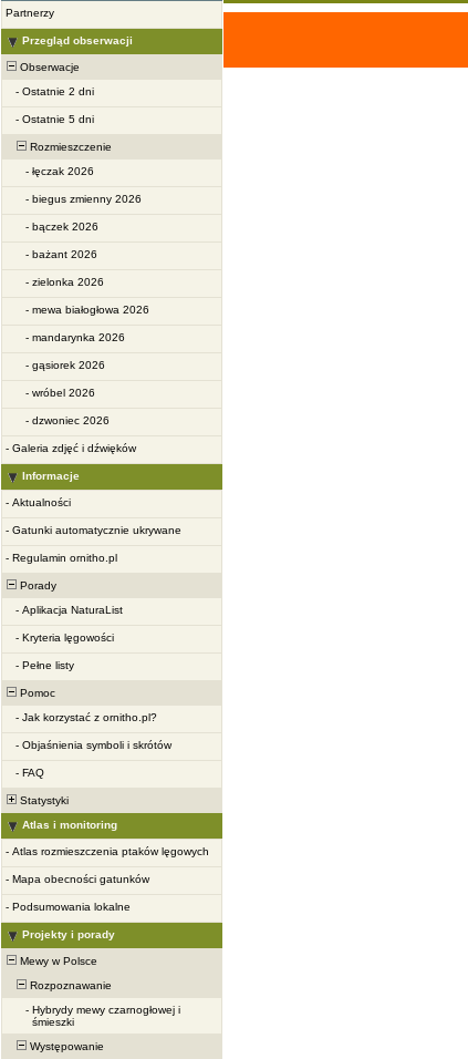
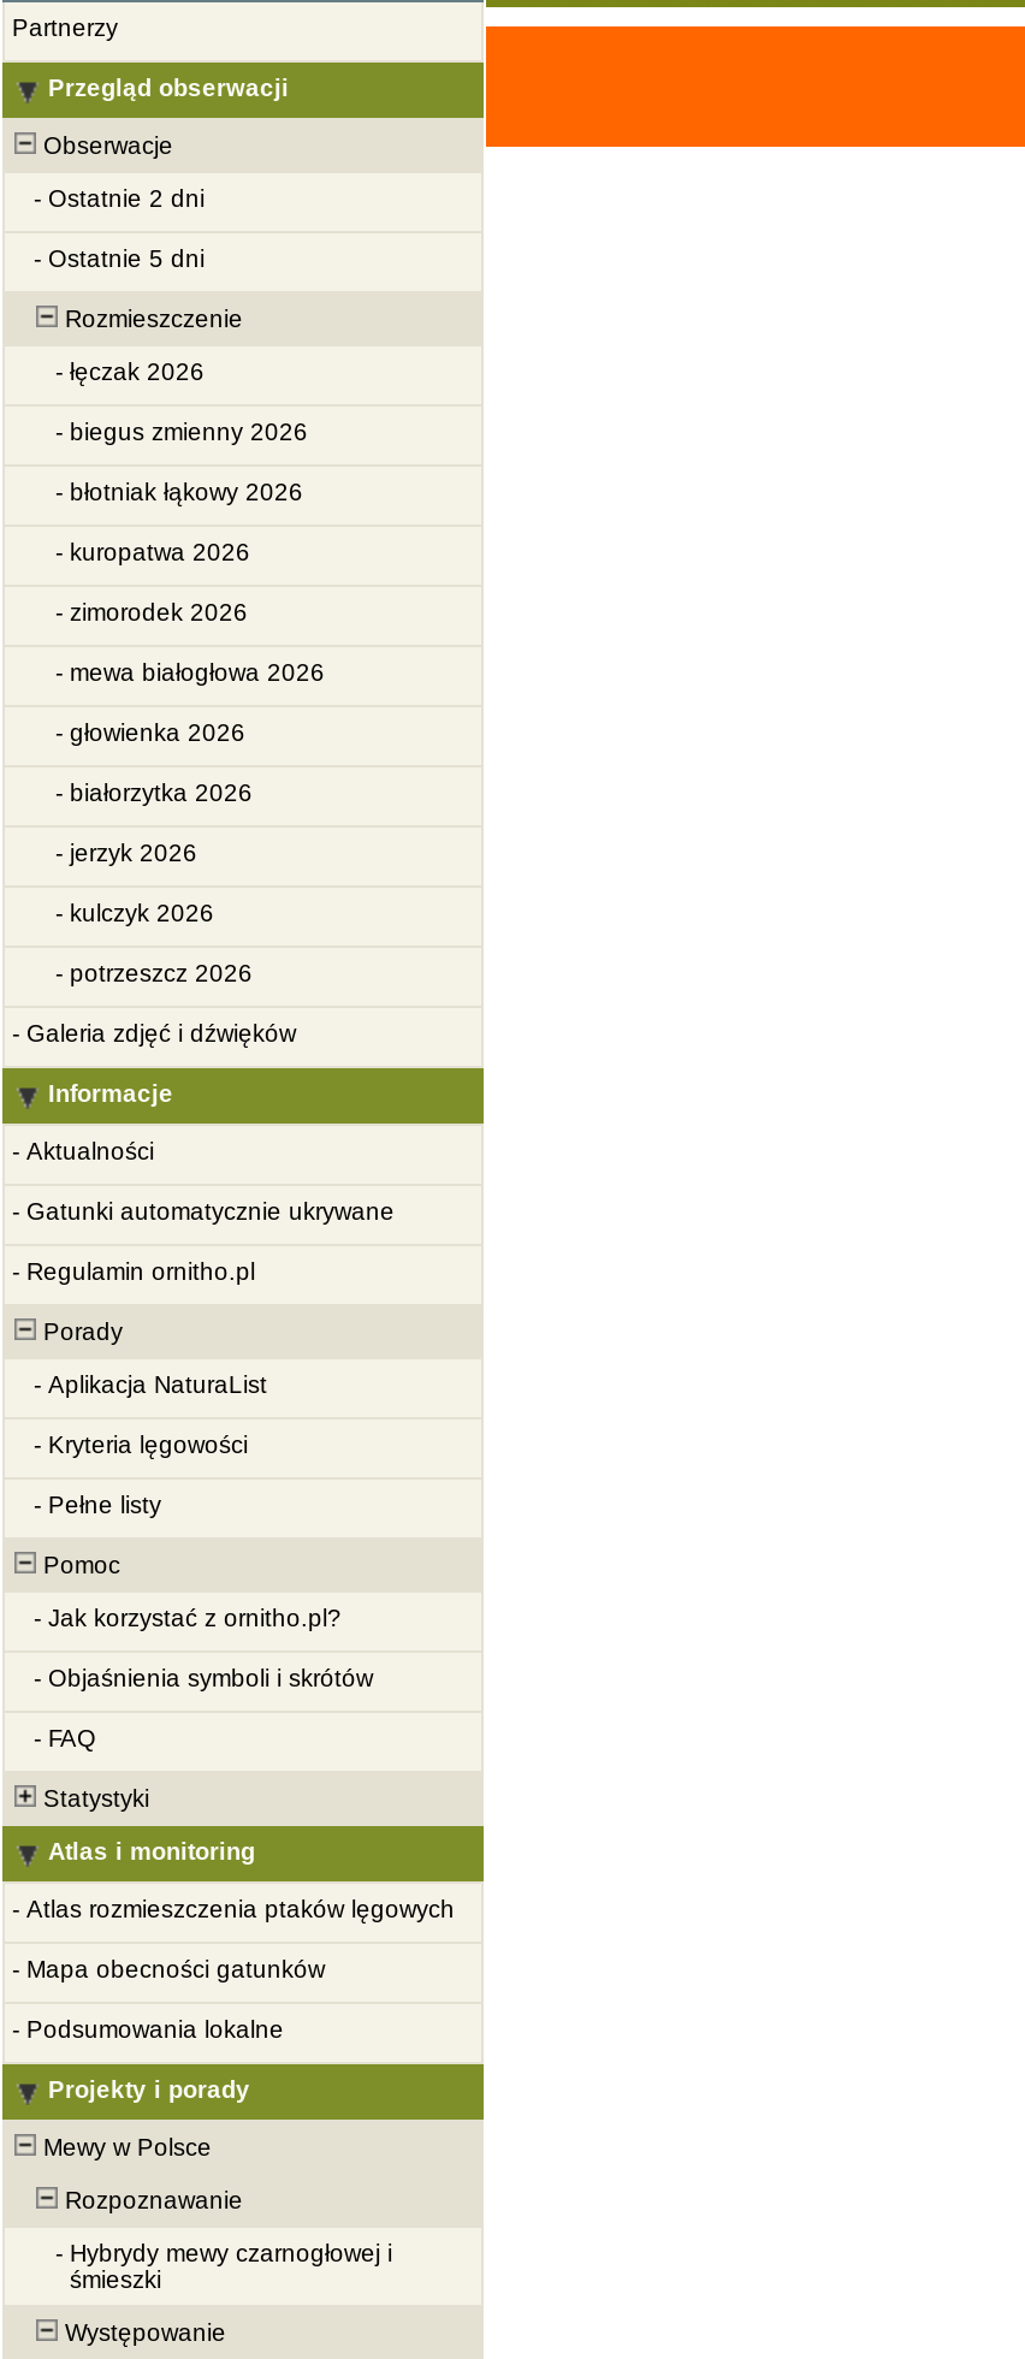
- - bączek 2026
+ - błotniak łąkowy 2026

- - bażant 2026
+ - kuropatwa 2026

- - zielonka 2026
+ - zimorodek 2026

- - mandarynka 2026
- - gąsiorek 2026
- - wróbel 2026
- - dzwoniec 2026
+ - głowienka 2026
+ - białorzytka 2026
+ - jerzyk 2026
+ - kulczyk 2026
+ - potrzeszcz 2026
